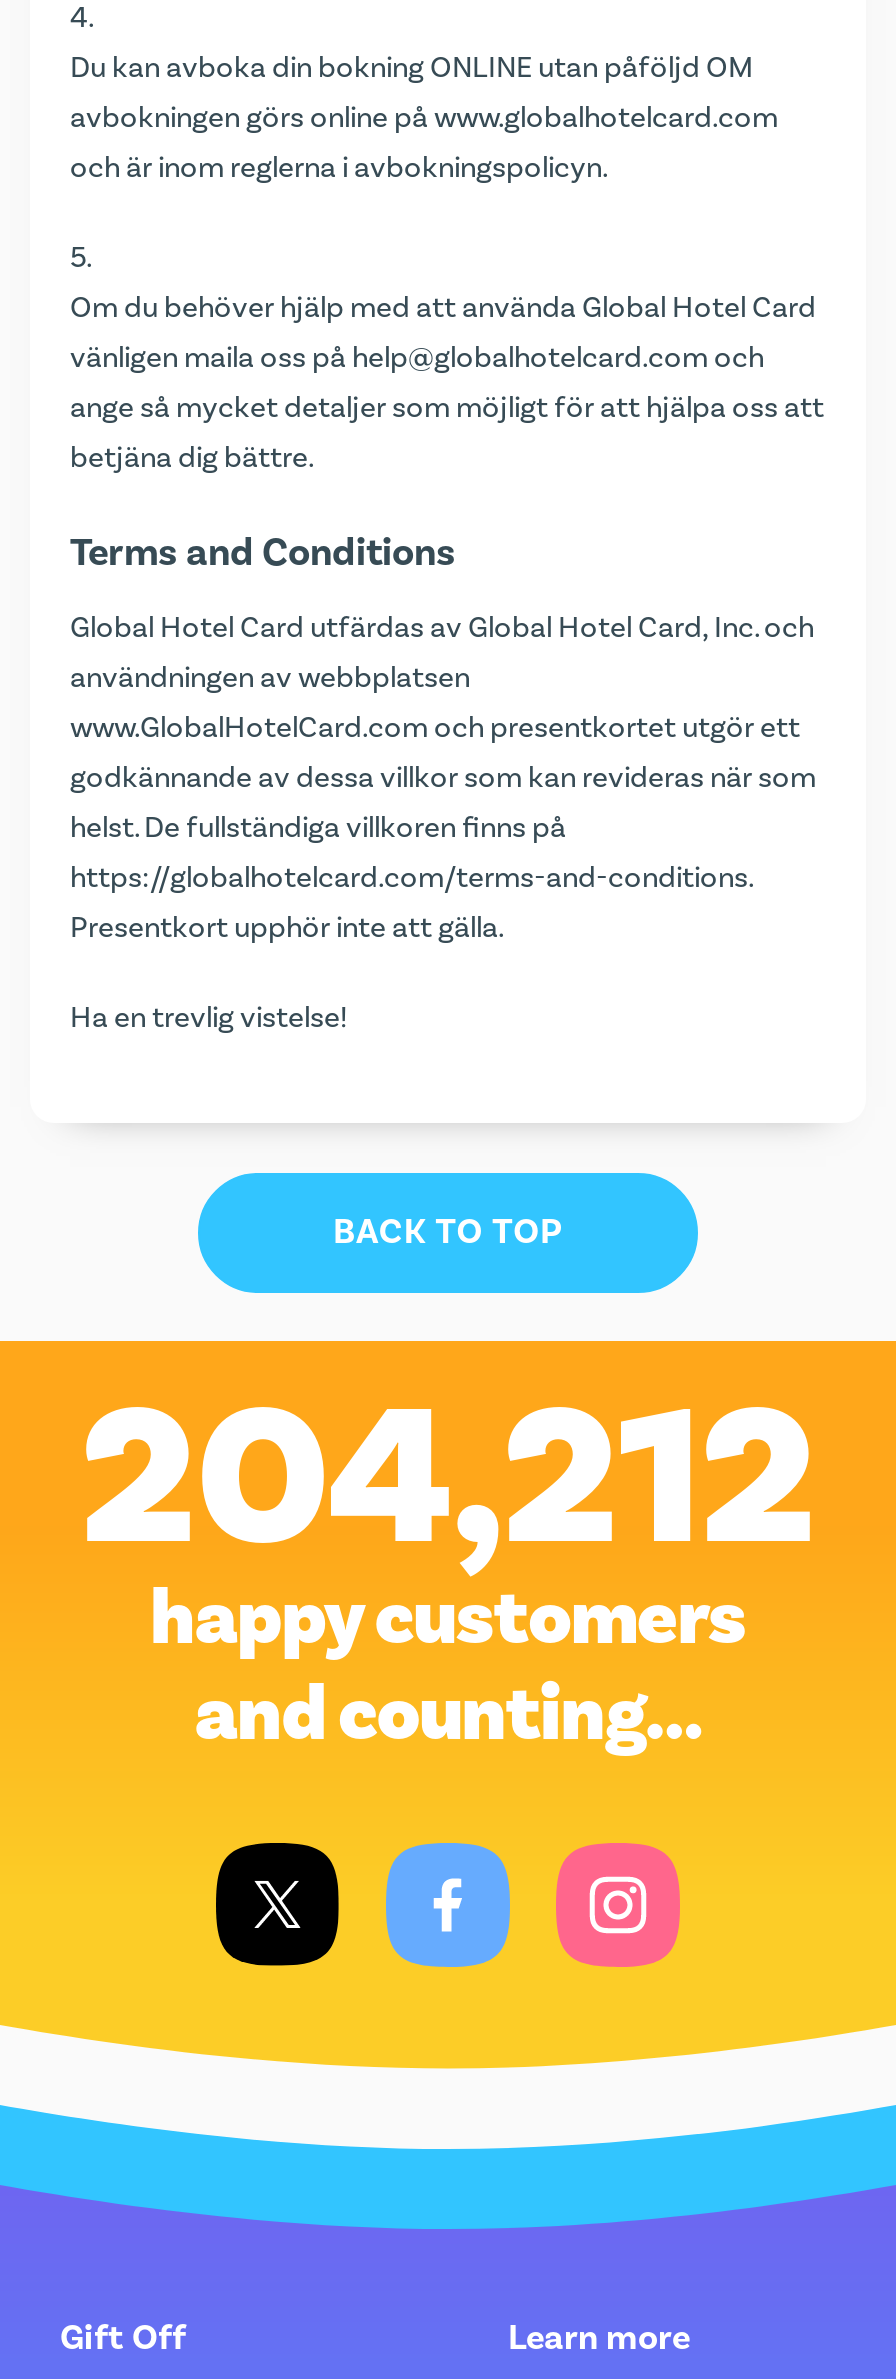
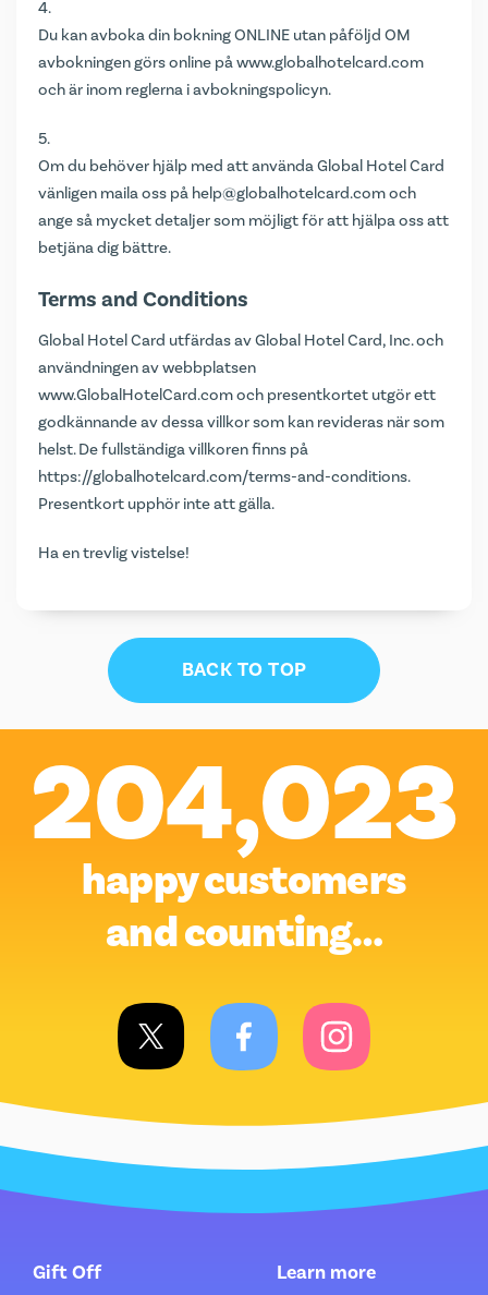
- 204,212
+ 204,023
